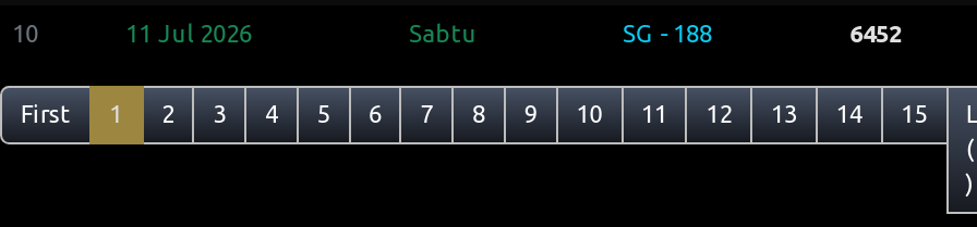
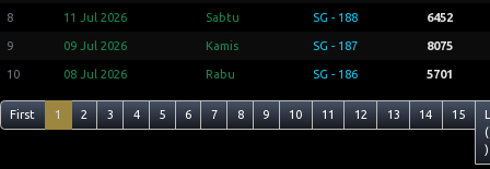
- 10
+ 8

+ 9
+ 09 Jul 2026
+ Kamis
+ SG - 187
+ 8075
+ 10
+ 08 Jul 2026
+ Rabu
+ SG - 186
+ 5701
